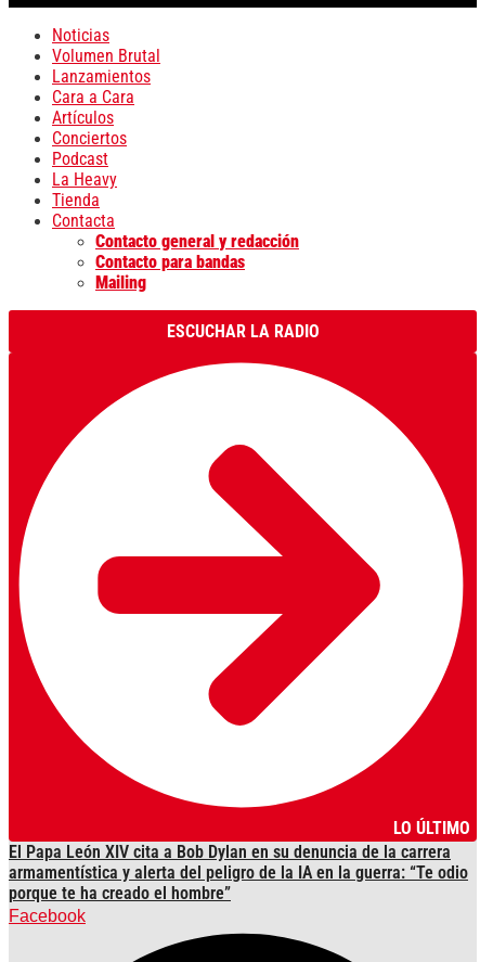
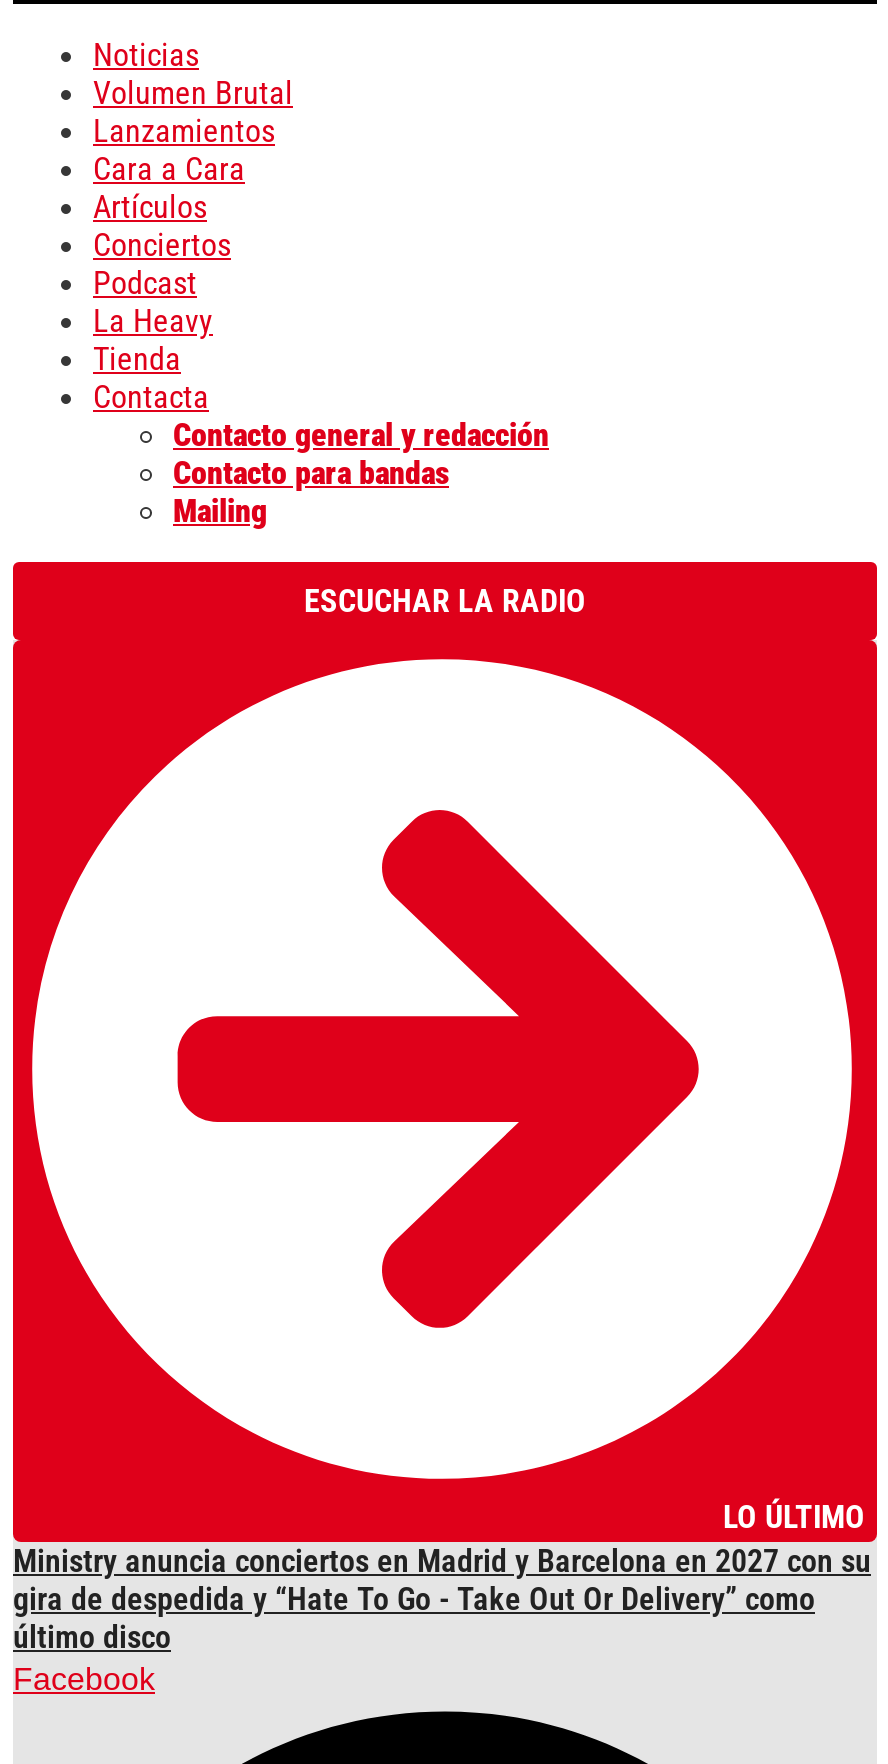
- El Papa León XIV cita a Bob Dylan en su denuncia de la carrera
- armamentística y alerta del peligro de la IA en la guerra: “Te odio
- porque te ha creado el hombre”
+ Ministry anuncia conciertos en Madrid y Barcelona en 2027 con su
+ gira de despedida y “Hate To Go - Take Out Or Delivery” como
+ último disco
